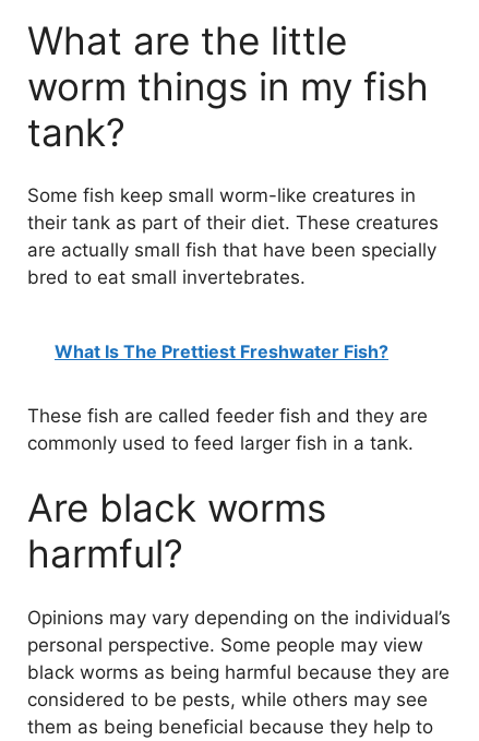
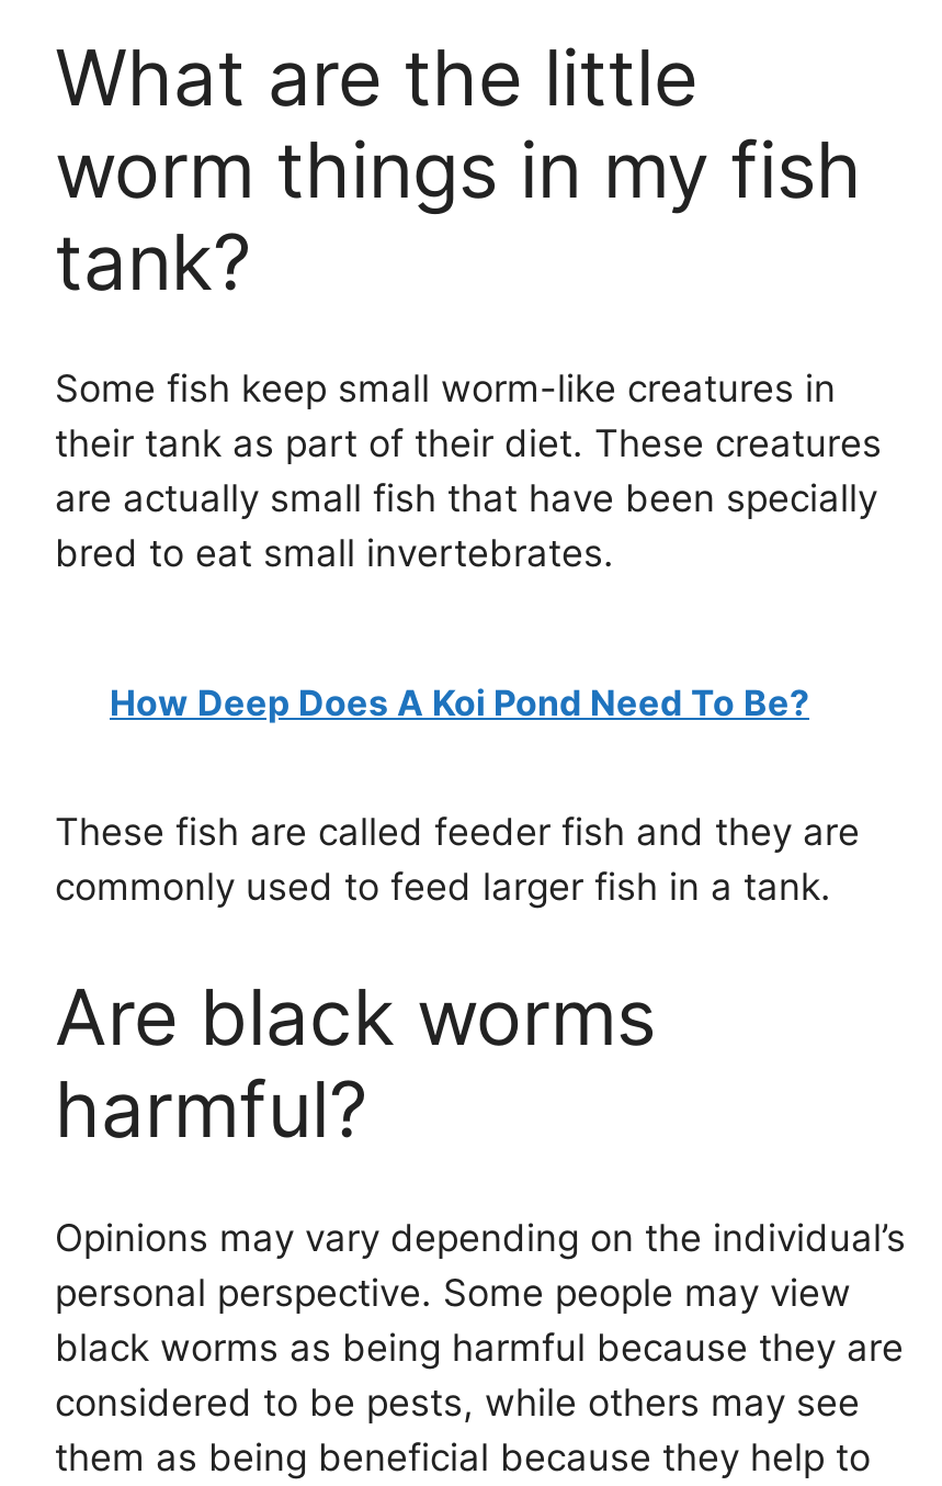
- What Is The Prettiest Freshwater Fish?
+ How Deep Does A Koi Pond Need To Be?
